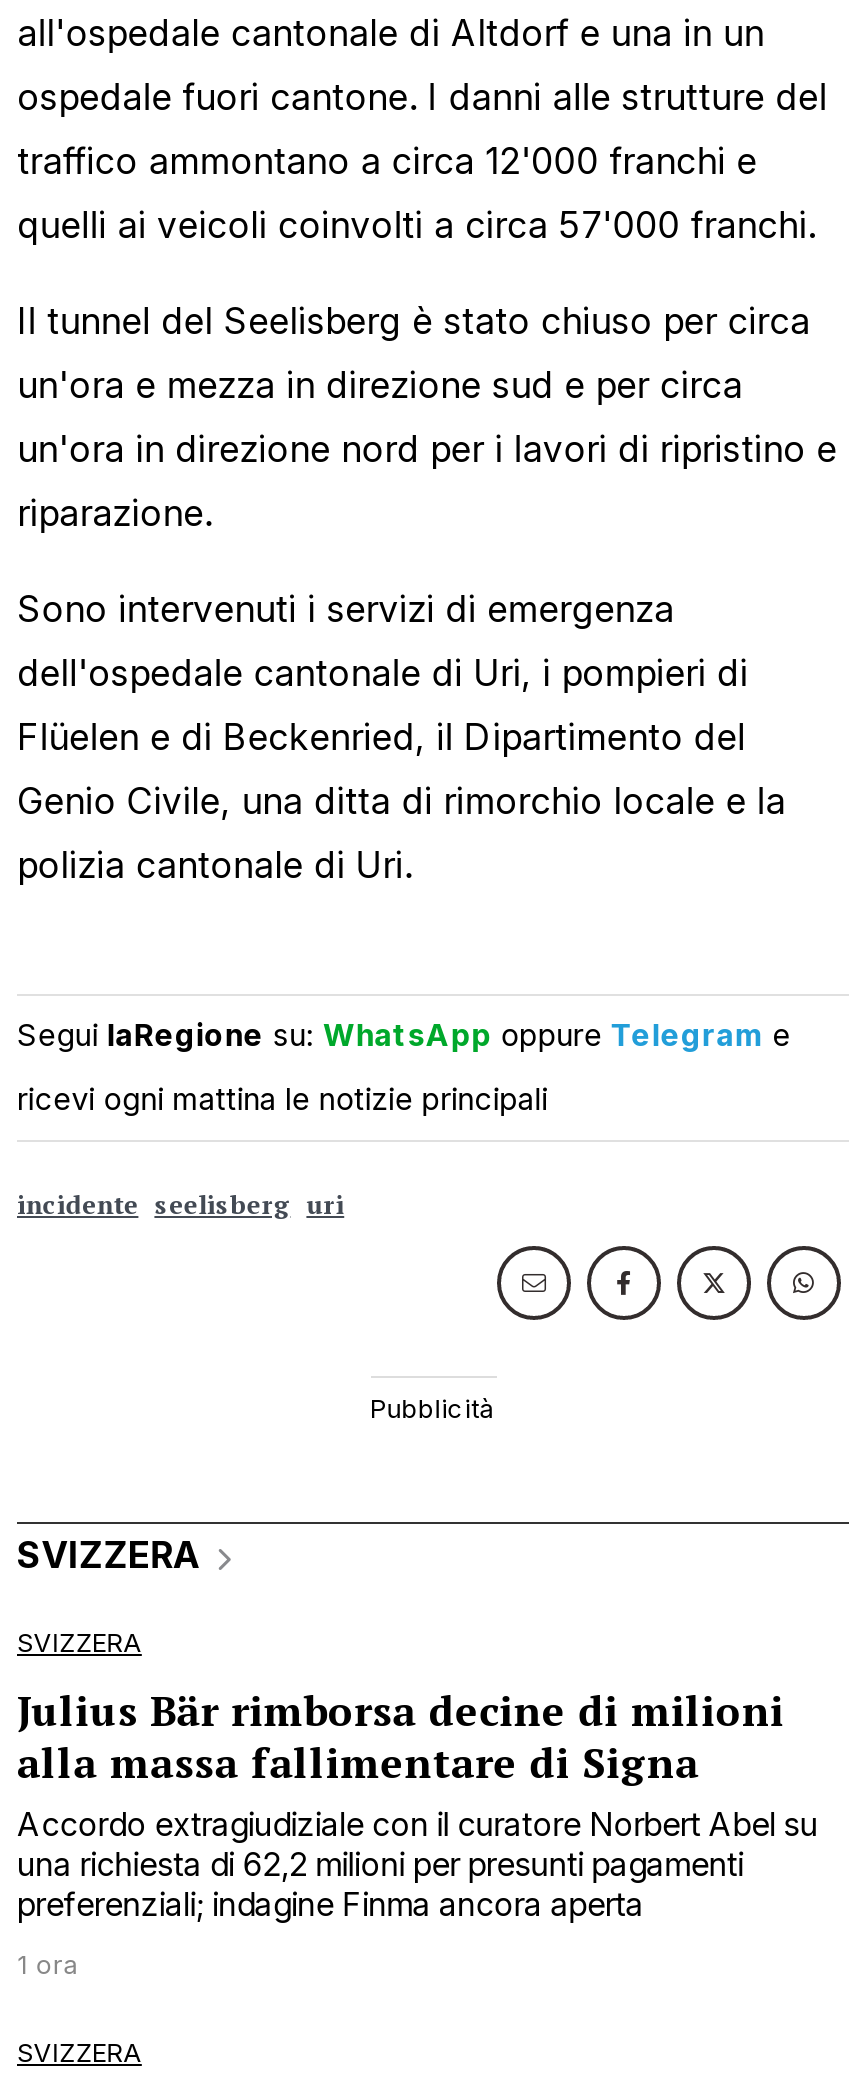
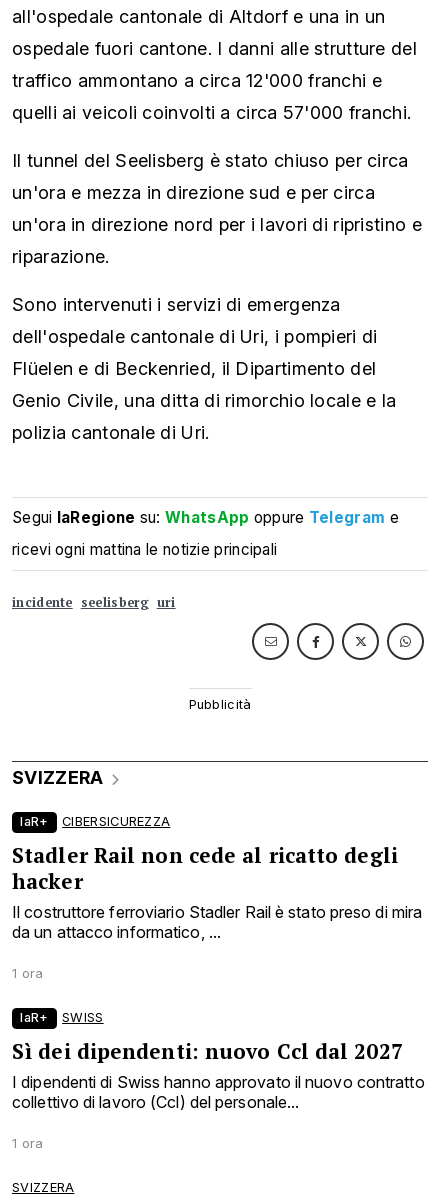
- SVIZZERA
- Julius Bär rimborsa decine di milioni
- alla massa fallimentare di Signa
- Accordo extragiudiziale con il curatore Norbert Abel su
- una richiesta di 62,2 milioni per presunti pagamenti
- preferenziali; indagine Finma ancora aperta
+ laR+
+ CIBERSICUREZZA
+ Stadler Rail non cede al ricatto degli
+ hacker
+ Il costruttore ferroviario Stadler Rail è stato preso di mira
+ da un attacco informatico, ...
+ 1 ora
+ laR+
+ SWISS
+ Sì dei dipendenti: nuovo Ccl dal 2027
+ I dipendenti di Swiss hanno approvato il nuovo contratto
+ collettivo di lavoro (Ccl) del personale...
